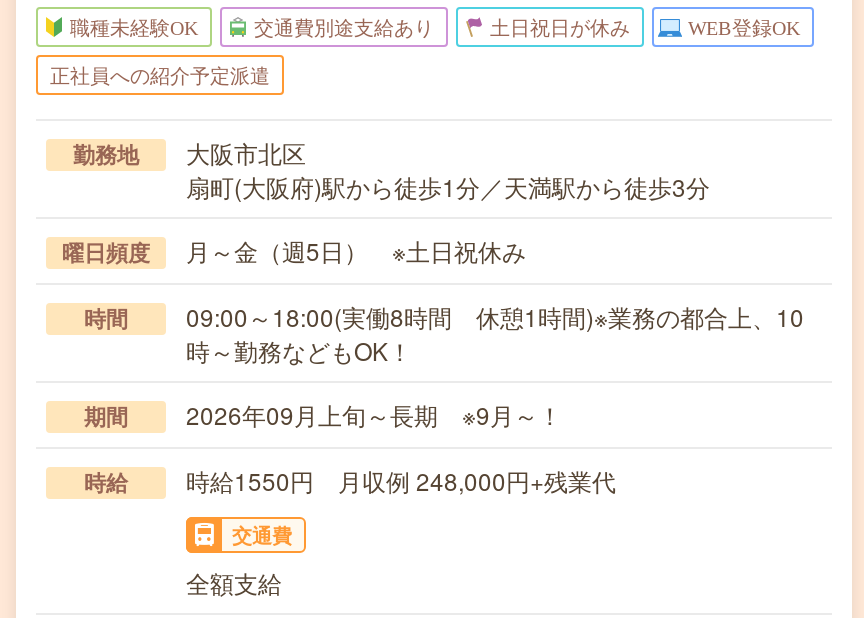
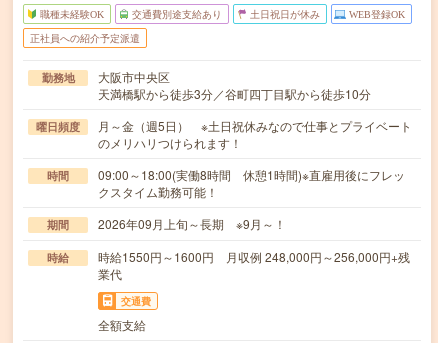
- 大阪市北区
- 扇町(大阪府)駅から徒歩1分／天満駅から徒歩3分
+ 大阪市中央区
+ 天満橋駅から徒歩3分／谷町四丁目駅から徒歩10分

- 月～金（週5日） ※土日祝休み
+ 月～金（週5日） ※土日祝休みなので仕事とプライベート
+ のメリハリつけられます！

- 09:00～18:00(実働8時間 休憩1時間)※業務の都合上、10
- 時～勤務などもOK！
+ 09:00～18:00(実働8時間 休憩1時間)※直雇用後にフレッ
+ クスタイム勤務可能！

- 時給1550円 月収例 248,000円+残業代
+ 時給1550円～1600円 月収例 248,000円～256,000円+残
+ 業代
